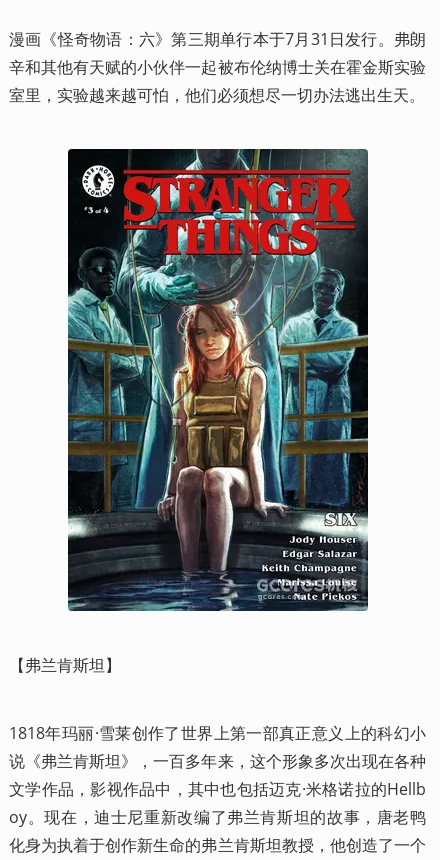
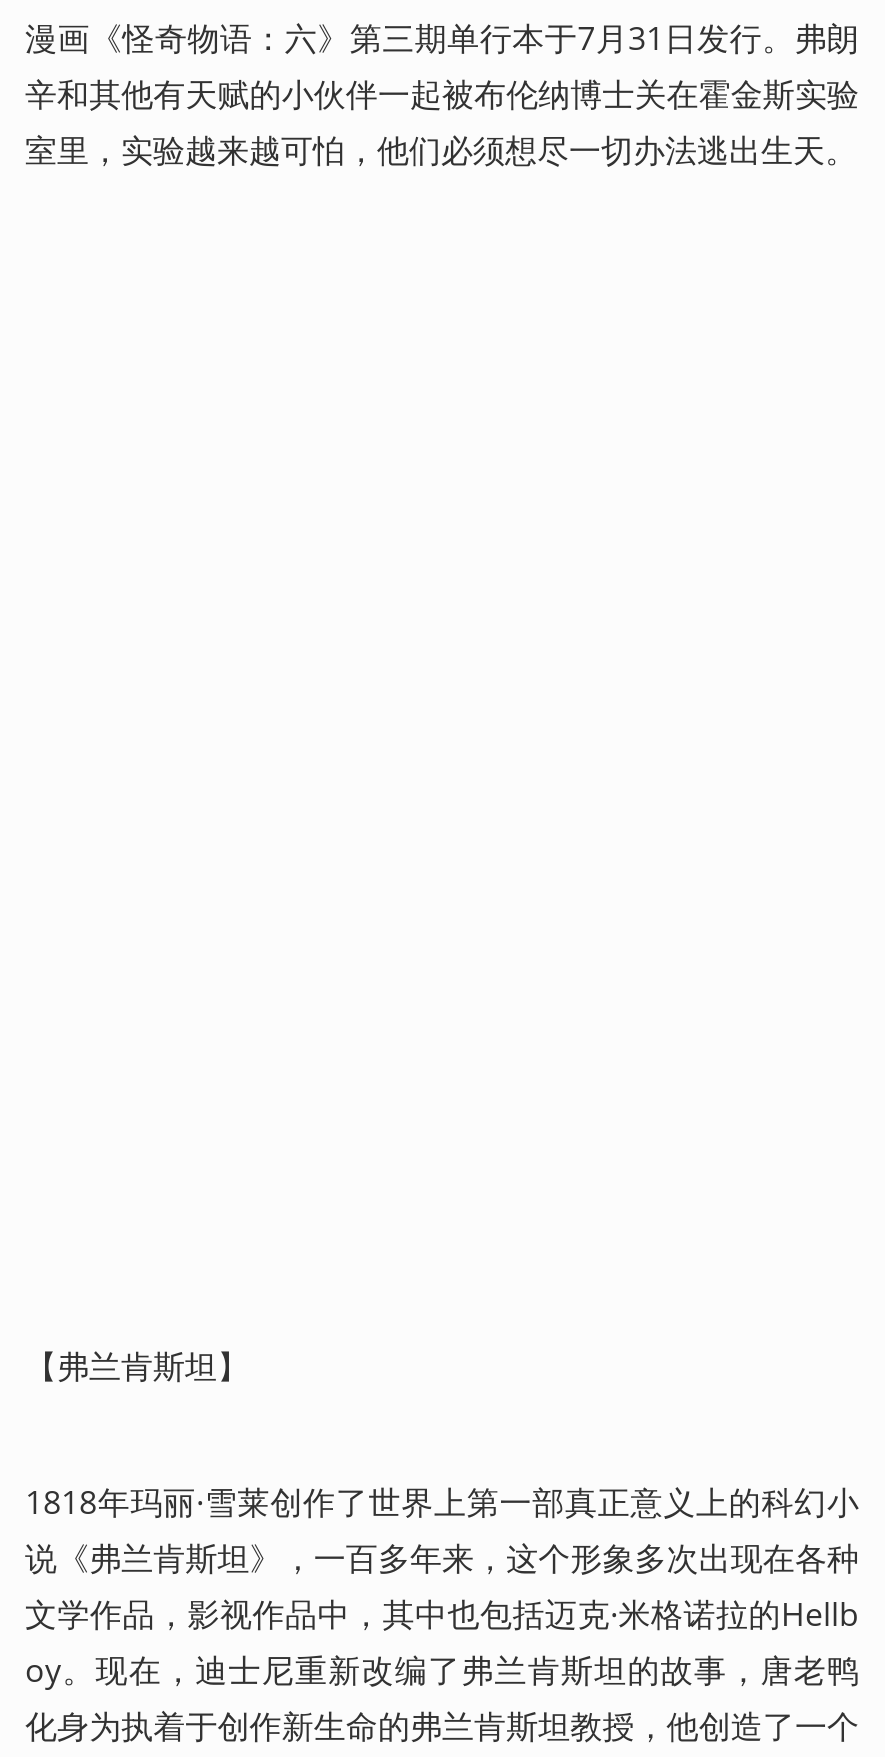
- [image]
